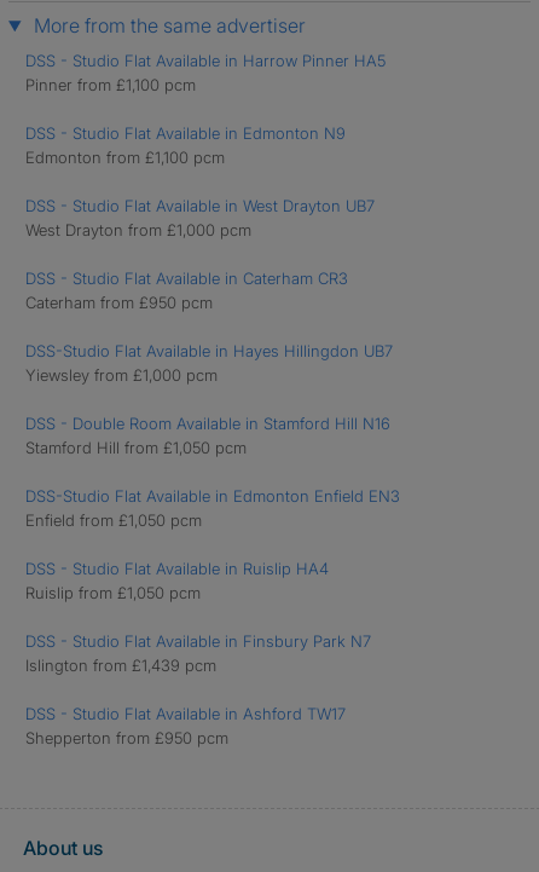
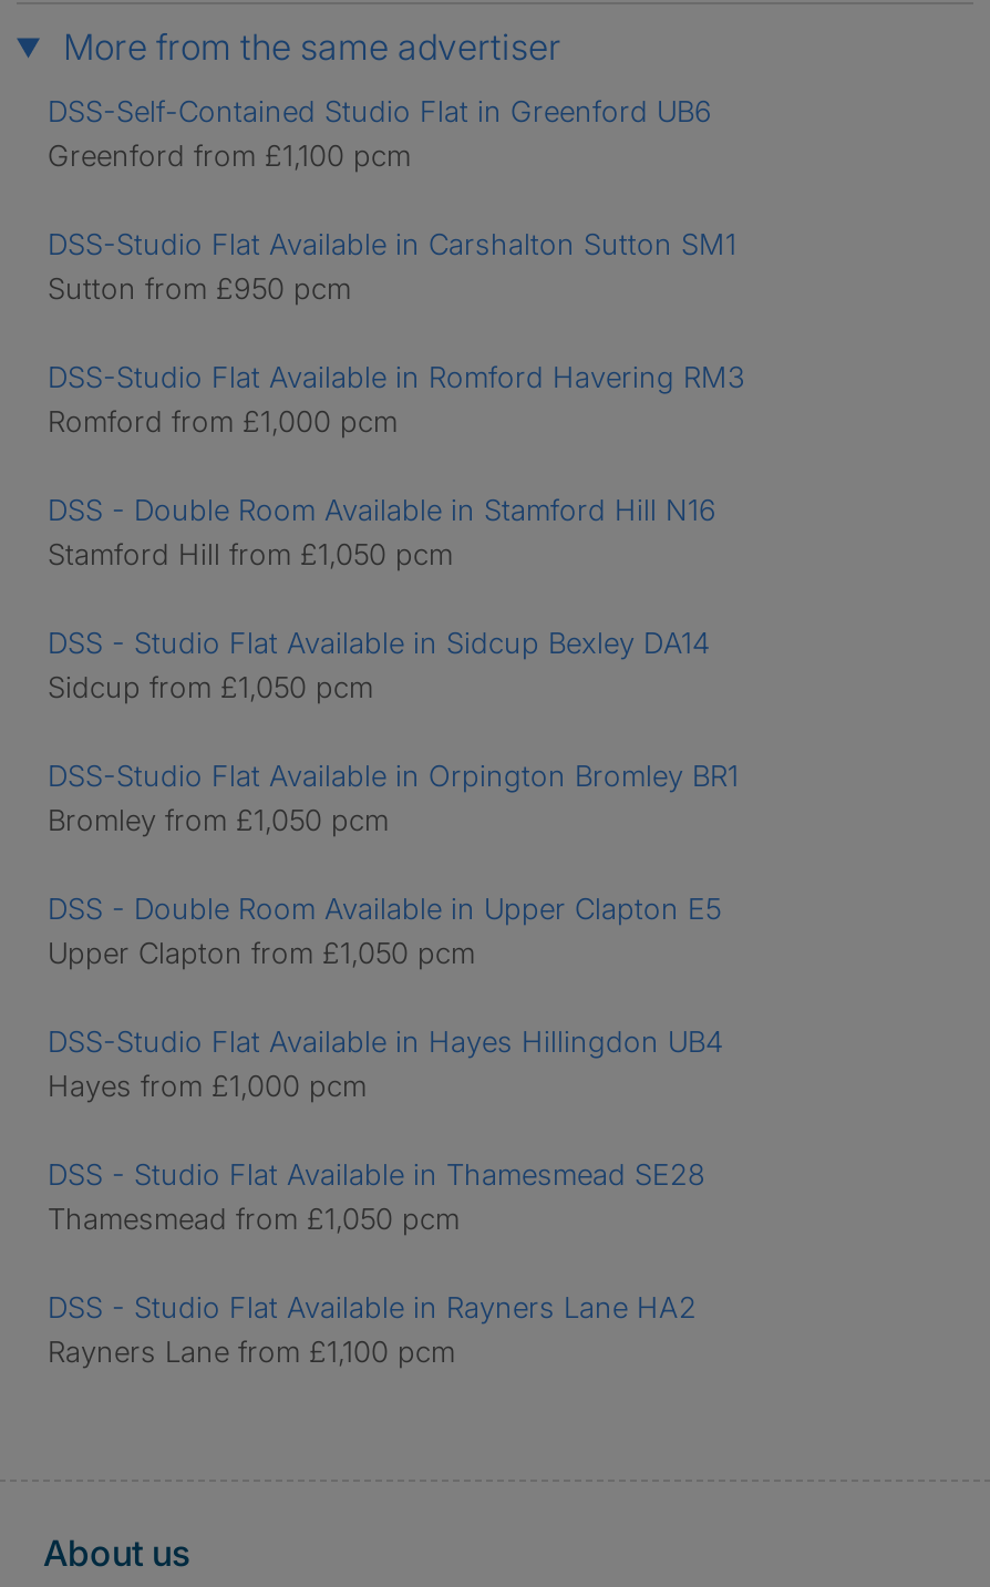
- DSS - Studio Flat Available in Harrow Pinner HA5
- Pinner from £1,100 pcm
- DSS - Studio Flat Available in Edmonton N9
- Edmonton from £1,100 pcm
- DSS - Studio Flat Available in West Drayton UB7
- West Drayton from £1,000 pcm
- DSS - Studio Flat Available in Caterham CR3
- Caterham from £950 pcm
- DSS-Studio Flat Available in Hayes Hillingdon UB7
- Yiewsley from £1,000 pcm
+ DSS-Self-Contained Studio Flat in Greenford UB6
+ Greenford from £1,100 pcm
+ DSS-Studio Flat Available in Carshalton Sutton SM1
+ Sutton from £950 pcm
+ DSS-Studio Flat Available in Romford Havering RM3
+ Romford from £1,000 pcm

moved up: DSS - Double Room Available in Stamford Hill N16 | Stamford Hill from £1,050 pcm

- DSS-Studio Flat Available in Edmonton Enfield EN3
- Enfield from £1,050 pcm
- DSS - Studio Flat Available in Ruislip HA4
- Ruislip from £1,050 pcm
- DSS - Studio Flat Available in Finsbury Park N7
- Islington from £1,439 pcm
- DSS - Studio Flat Available in Ashford TW17
- Shepperton from £950 pcm
+ DSS - Studio Flat Available in Sidcup Bexley DA14
+ Sidcup from £1,050 pcm
+ DSS-Studio Flat Available in Orpington Bromley BR1
+ Bromley from £1,050 pcm
+ DSS - Double Room Available in Upper Clapton E5
+ Upper Clapton from £1,050 pcm
+ DSS-Studio Flat Available in Hayes Hillingdon UB4
+ Hayes from £1,000 pcm
+ DSS - Studio Flat Available in Thamesmead SE28
+ Thamesmead from £1,050 pcm
+ DSS - Studio Flat Available in Rayners Lane HA2
+ Rayners Lane from £1,100 pcm
